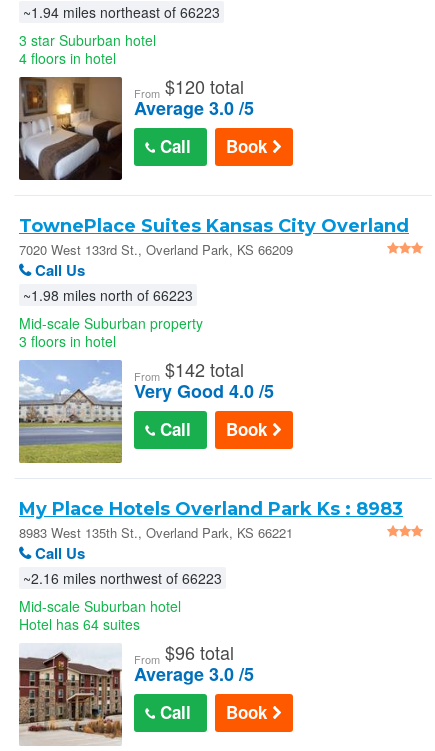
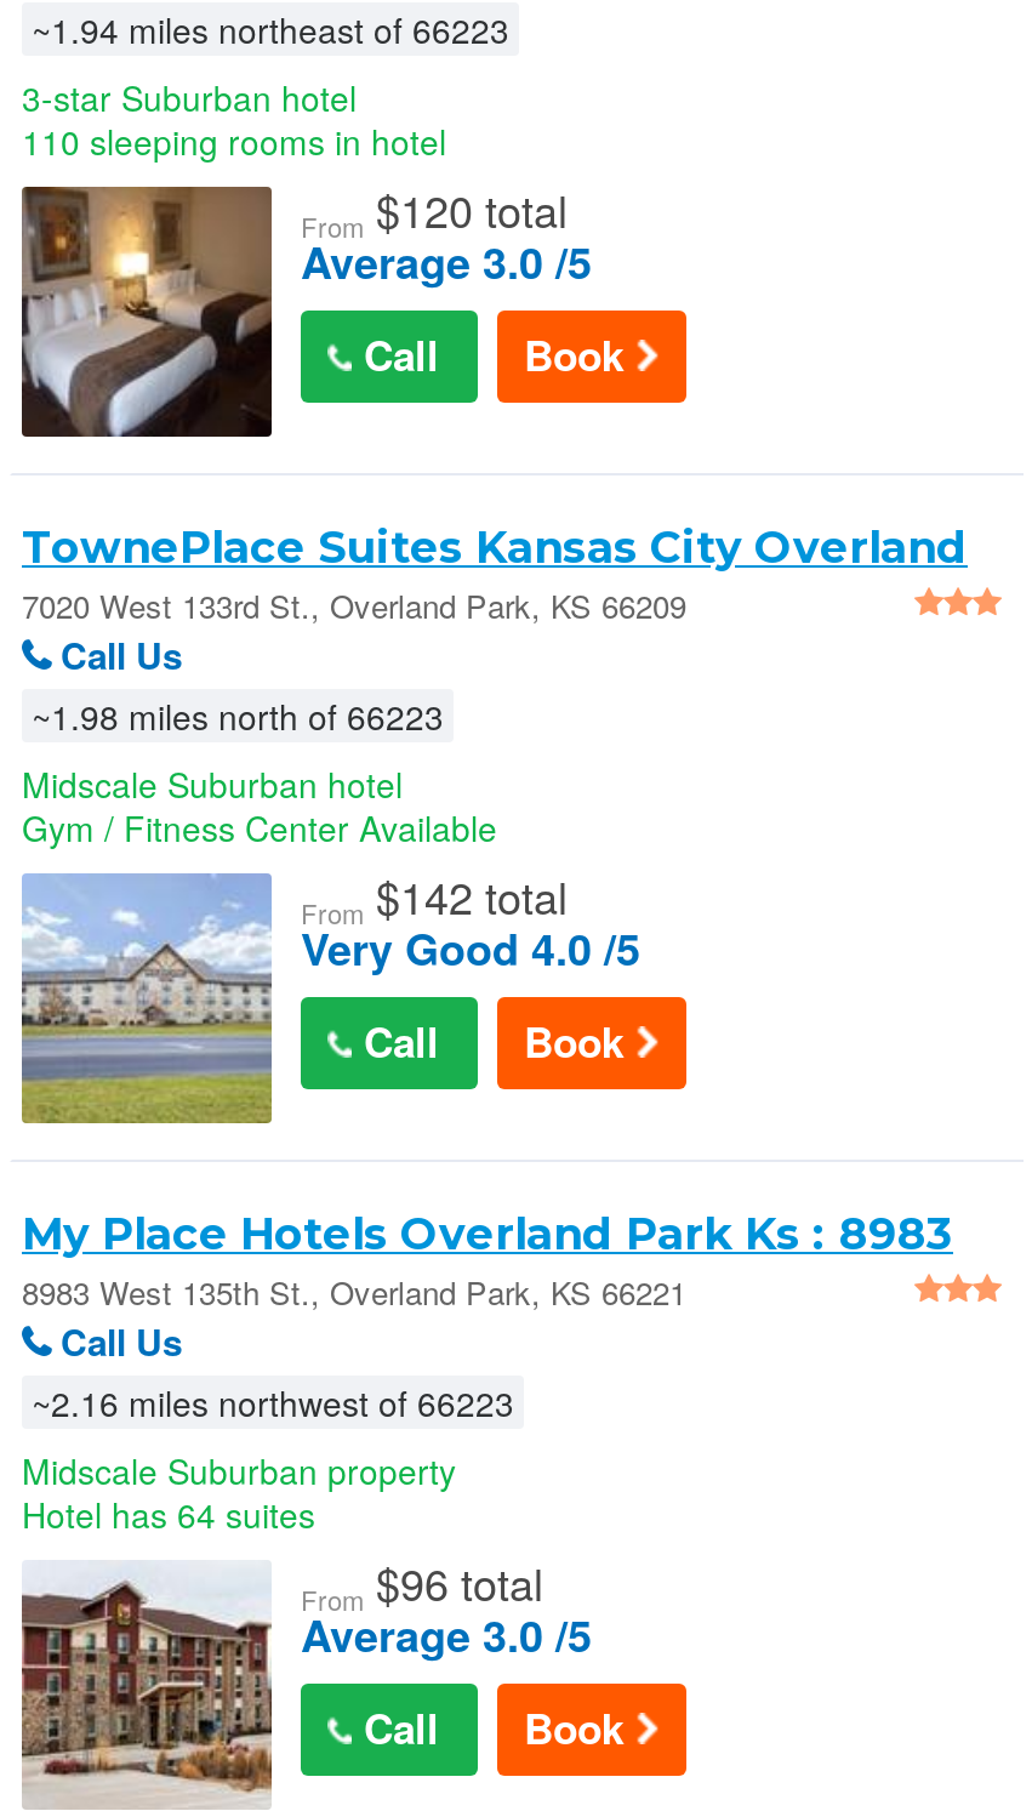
- 3 star Suburban hotel
- 4 floors in hotel
+ 3-star Suburban hotel
+ 110 sleeping rooms in hotel

- Mid-scale Suburban property
- 3 floors in hotel
+ Midscale Suburban hotel
+ Gym / Fitness Center Available

- Mid-scale Suburban hotel
+ Midscale Suburban property
